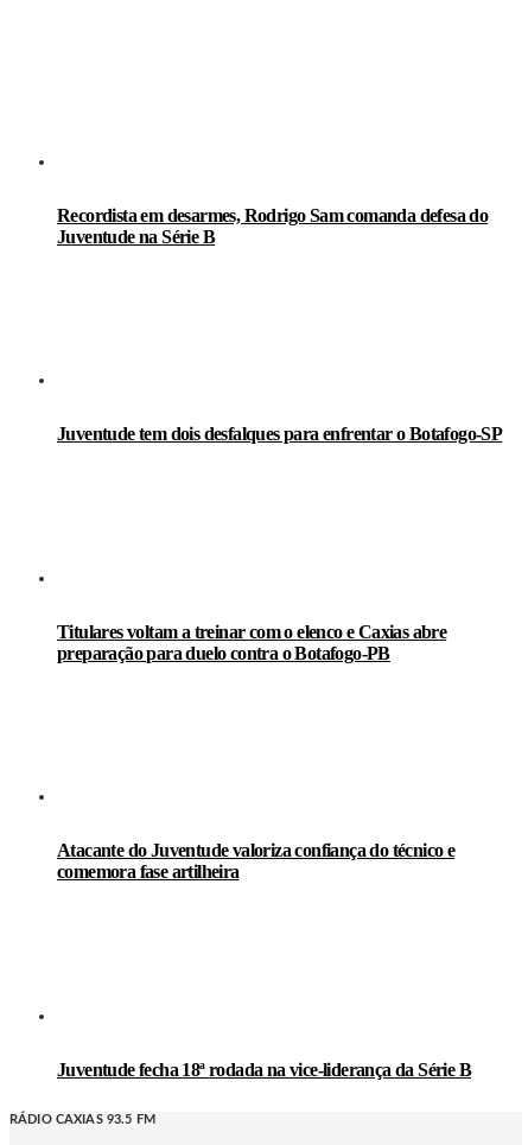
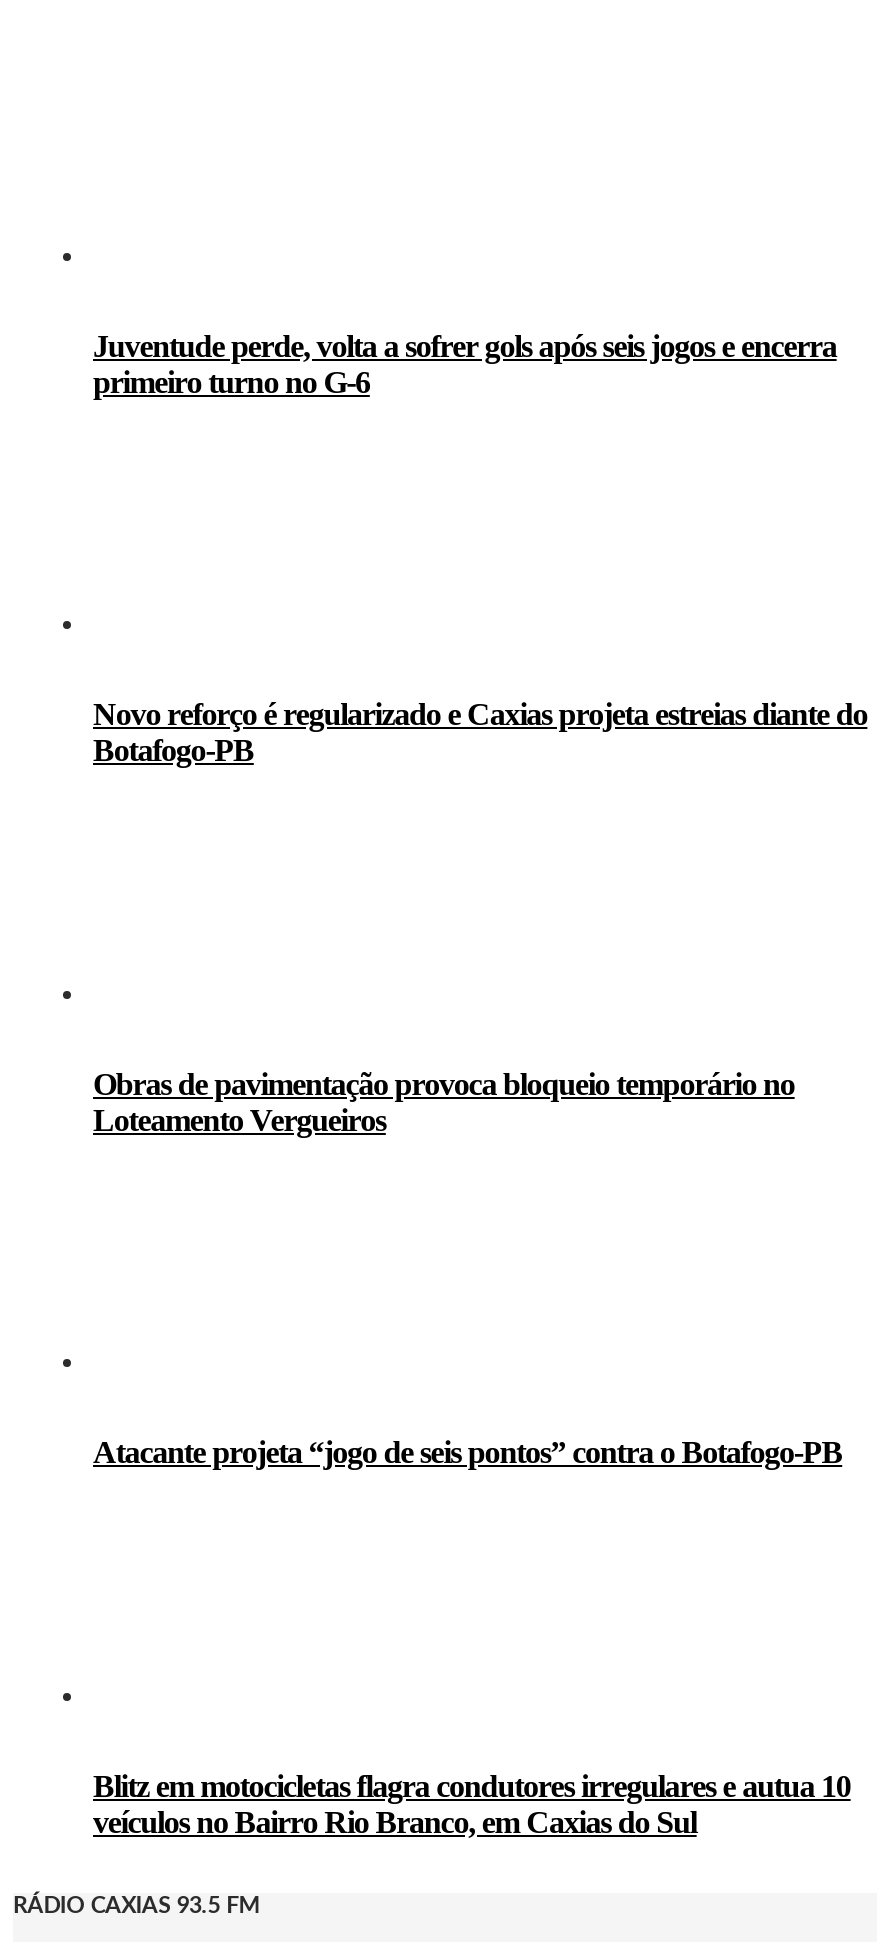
- Recordista em desarmes, Rodrigo Sam comanda defesa do
- Juventude na Série B
+ Juventude perde, volta a sofrer gols após seis jogos e encerra
+ primeiro turno no G-6

- Juventude tem dois desfalques para enfrentar o Botafogo-SP
+ Novo reforço é regularizado e Caxias projeta estreias diante do
+ Botafogo-PB

- Titulares voltam a treinar com o elenco e Caxias abre
- preparação para duelo contra o Botafogo-PB
+ Obras de pavimentação provoca bloqueio temporário no
+ Loteamento Vergueiros

- Atacante do Juventude valoriza confiança do técnico e
- comemora fase artilheira
+ Atacante projeta “jogo de seis pontos” contra o Botafogo-PB

- Juventude fecha 18ª rodada na vice-liderança da Série B
+ Blitz em motocicletas flagra condutores irregulares e autua 10
+ veículos no Bairro Rio Branco, em Caxias do Sul
